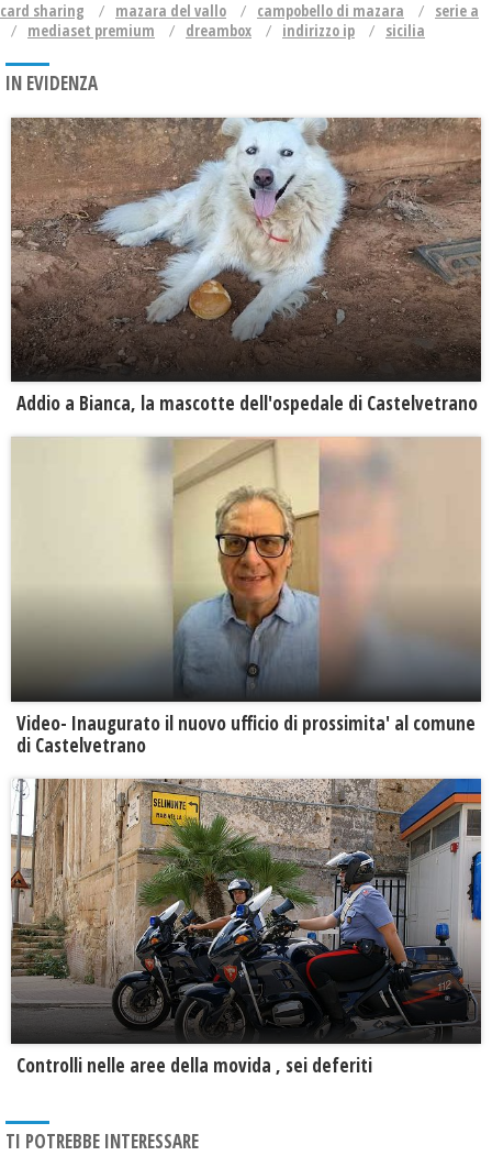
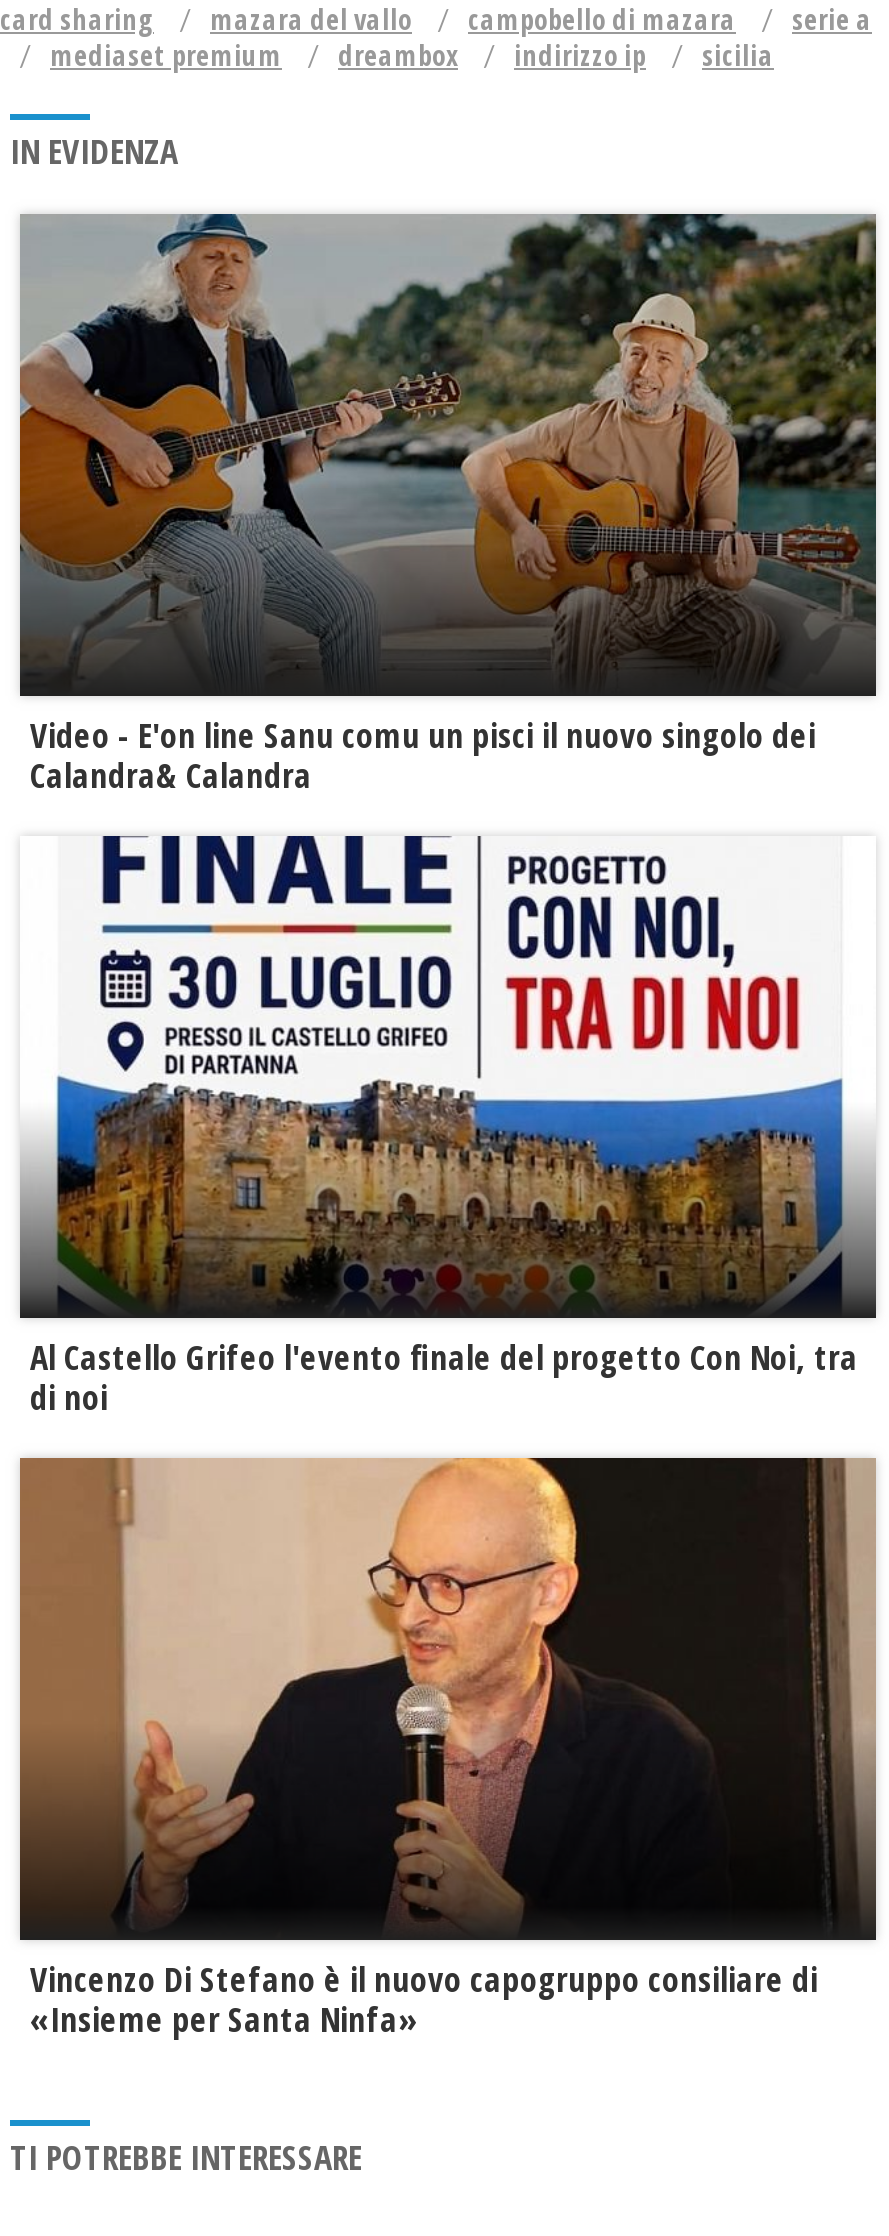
- [image]
- Addio a Bianca, la mascotte dell'ospedale di Castelvetrano
+ [image]
+ Video - E'on line Sanu comu un pisci il nuovo singolo dei
+ Calandra& Calandra

- [image]
- Video- Inaugurato il nuovo ufficio di prossimita' al comune
- di Castelvetrano
+ [image]
+ Al Castello Grifeo l'evento finale del progetto Con Noi, tra
+ di noi

- [image]
- Controlli nelle aree della movida , sei deferiti
+ [image]
+ Vincenzo Di Stefano è il nuovo capogruppo consiliare di
+ «Insieme per Santa Ninfa»
